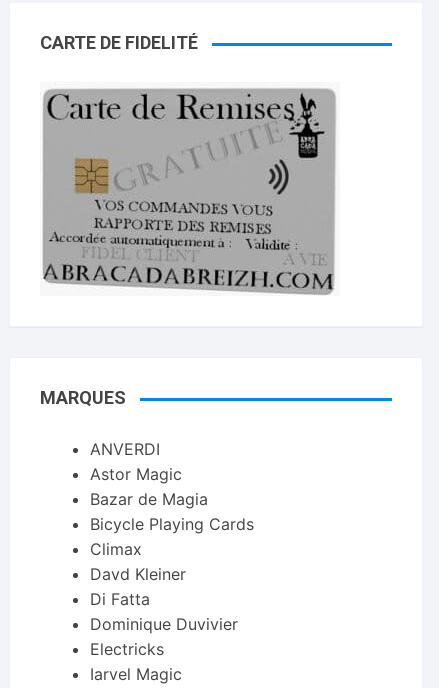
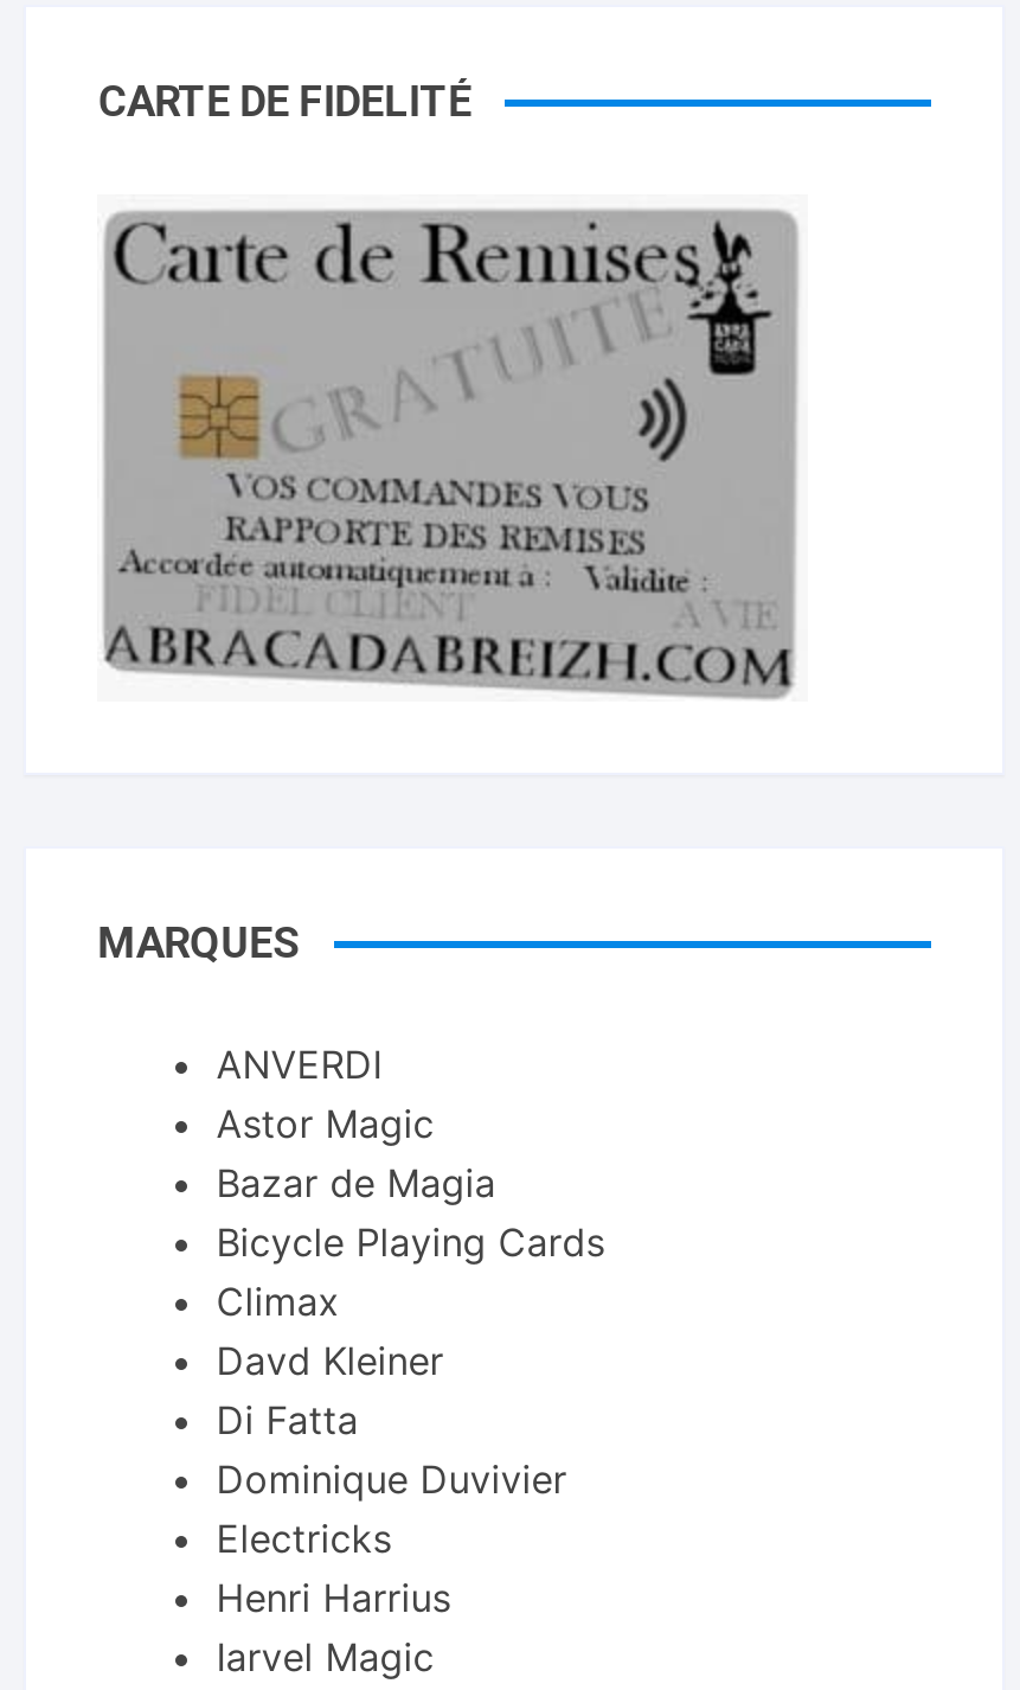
+ Henri Harrius
